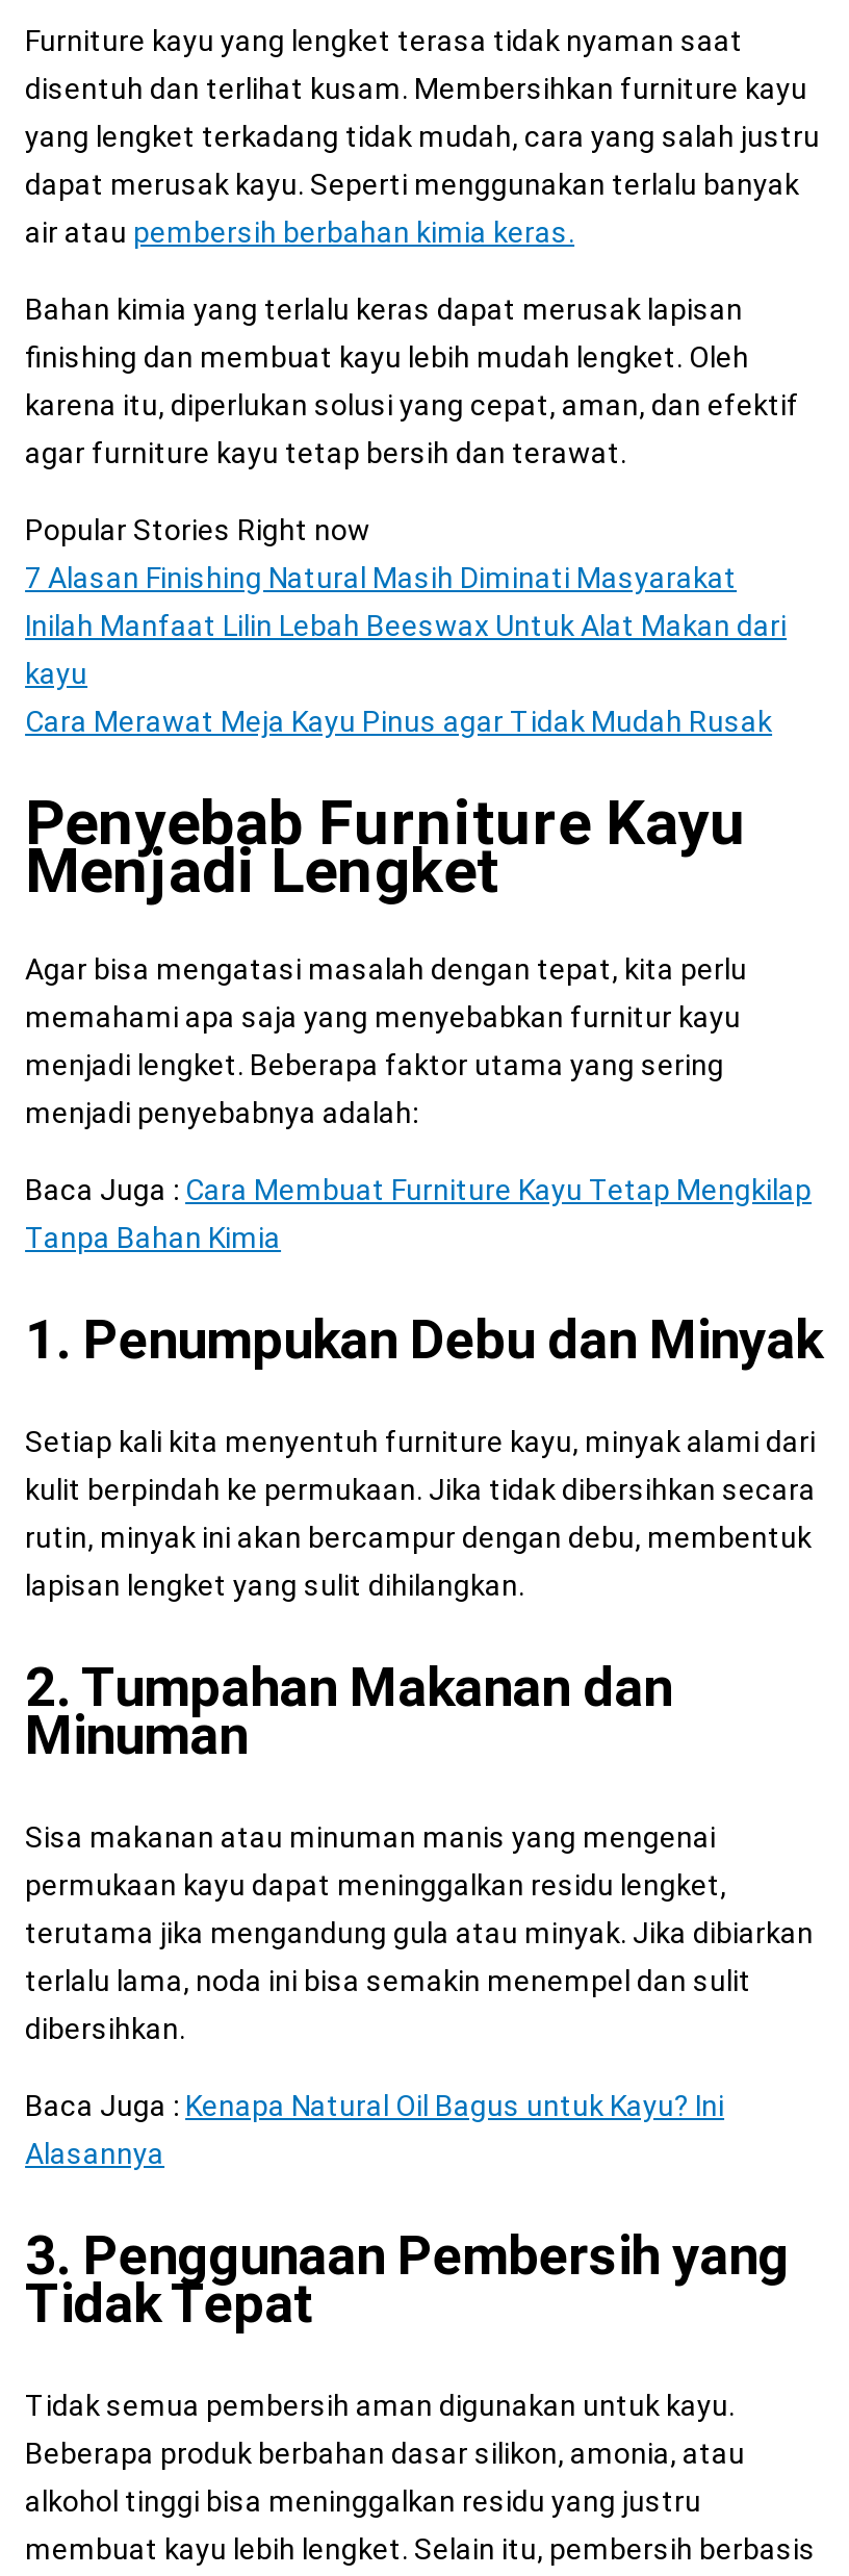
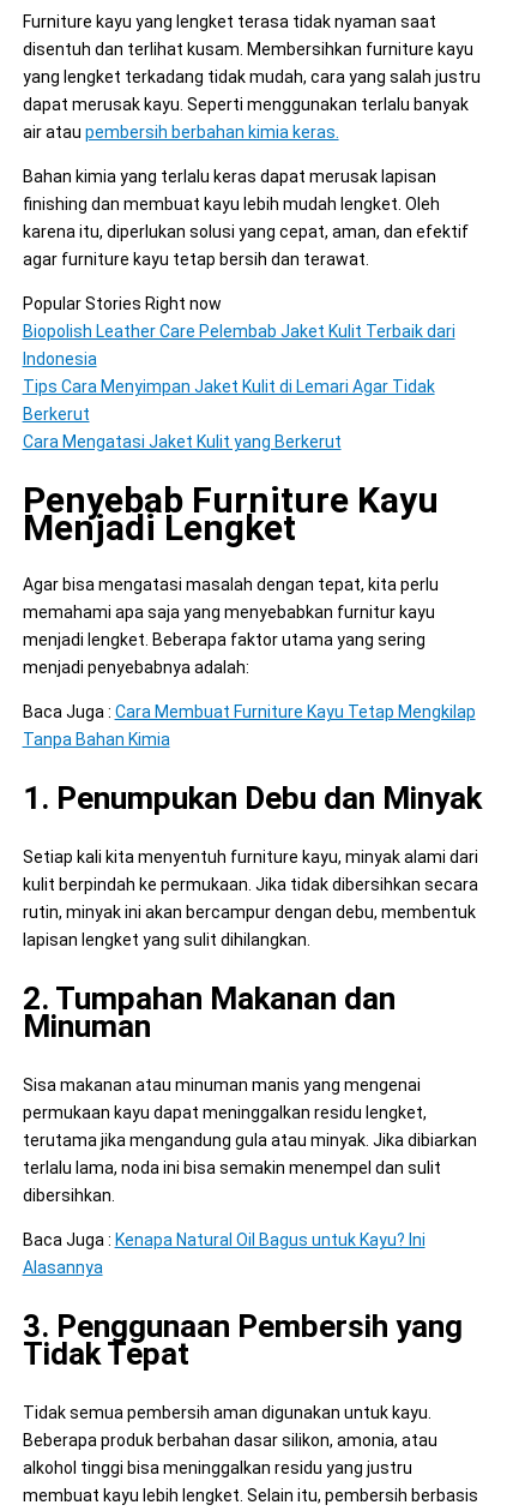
- 7 Alasan Finishing Natural Masih Diminati Masyarakat
- Inilah Manfaat Lilin Lebah Beeswax Untuk Alat Makan dari
- kayu
- Cara Merawat Meja Kayu Pinus agar Tidak Mudah Rusak
+ Biopolish Leather Care Pelembab Jaket Kulit Terbaik dari
+ Indonesia
+ Tips Cara Menyimpan Jaket Kulit di Lemari Agar Tidak
+ Berkerut
+ Cara Mengatasi Jaket Kulit yang Berkerut
